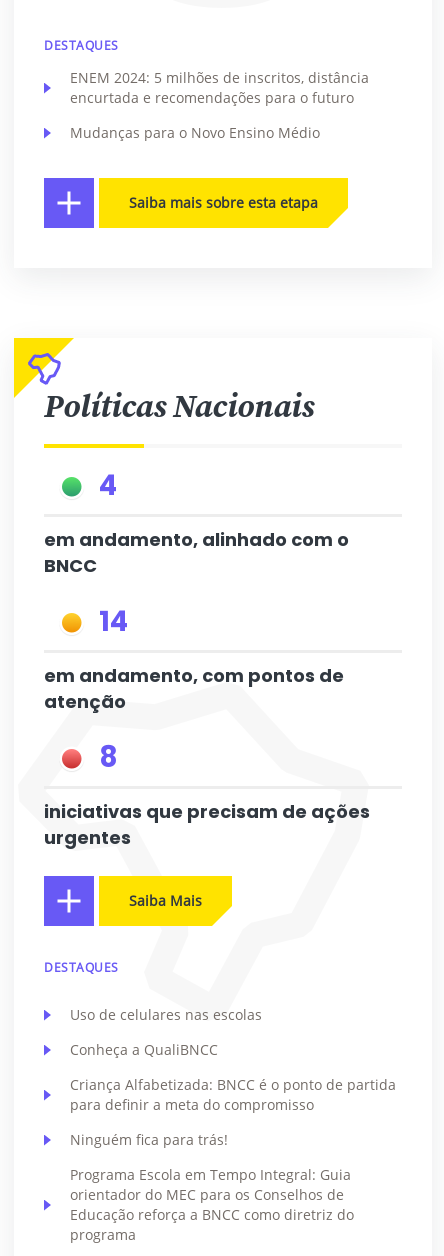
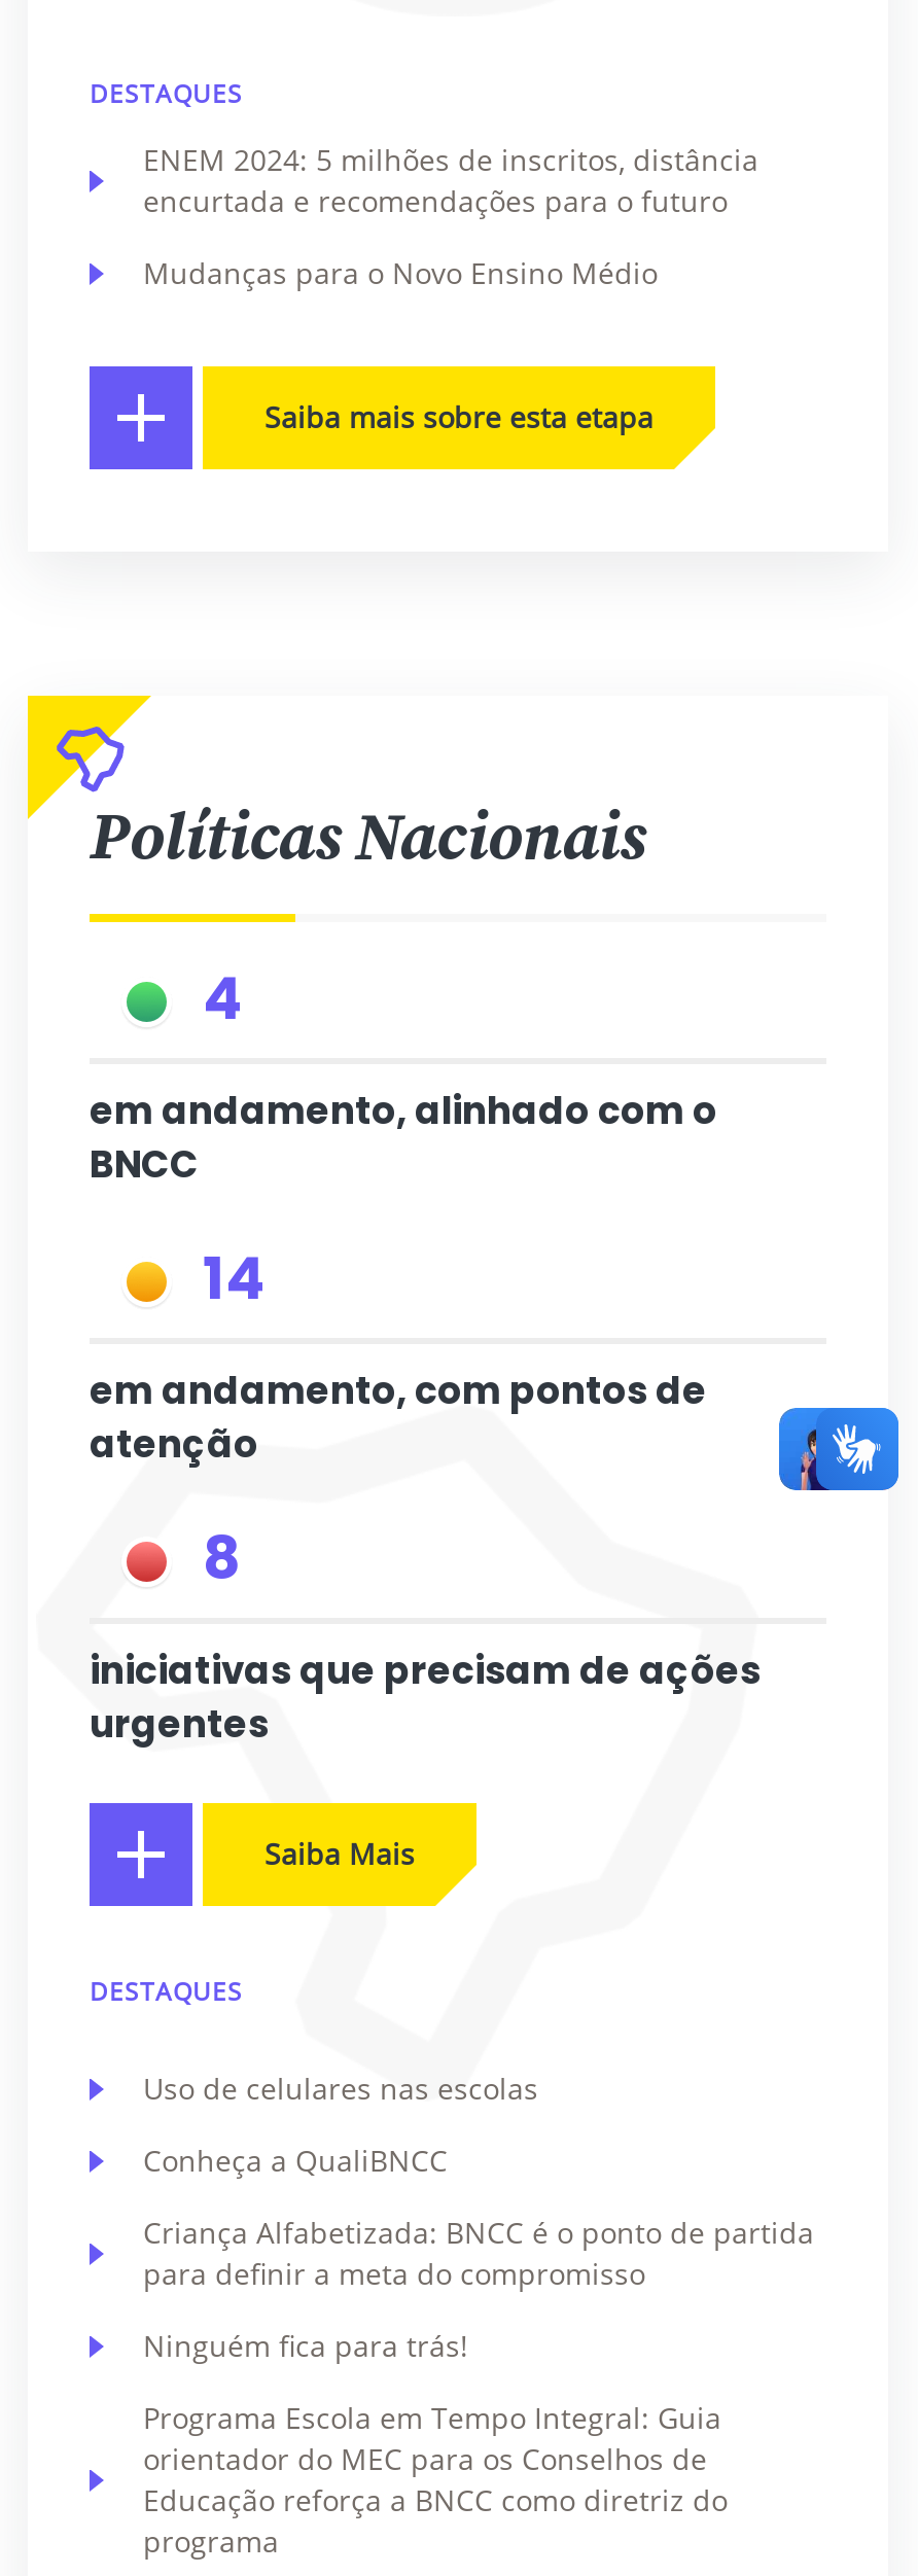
+ [image]
